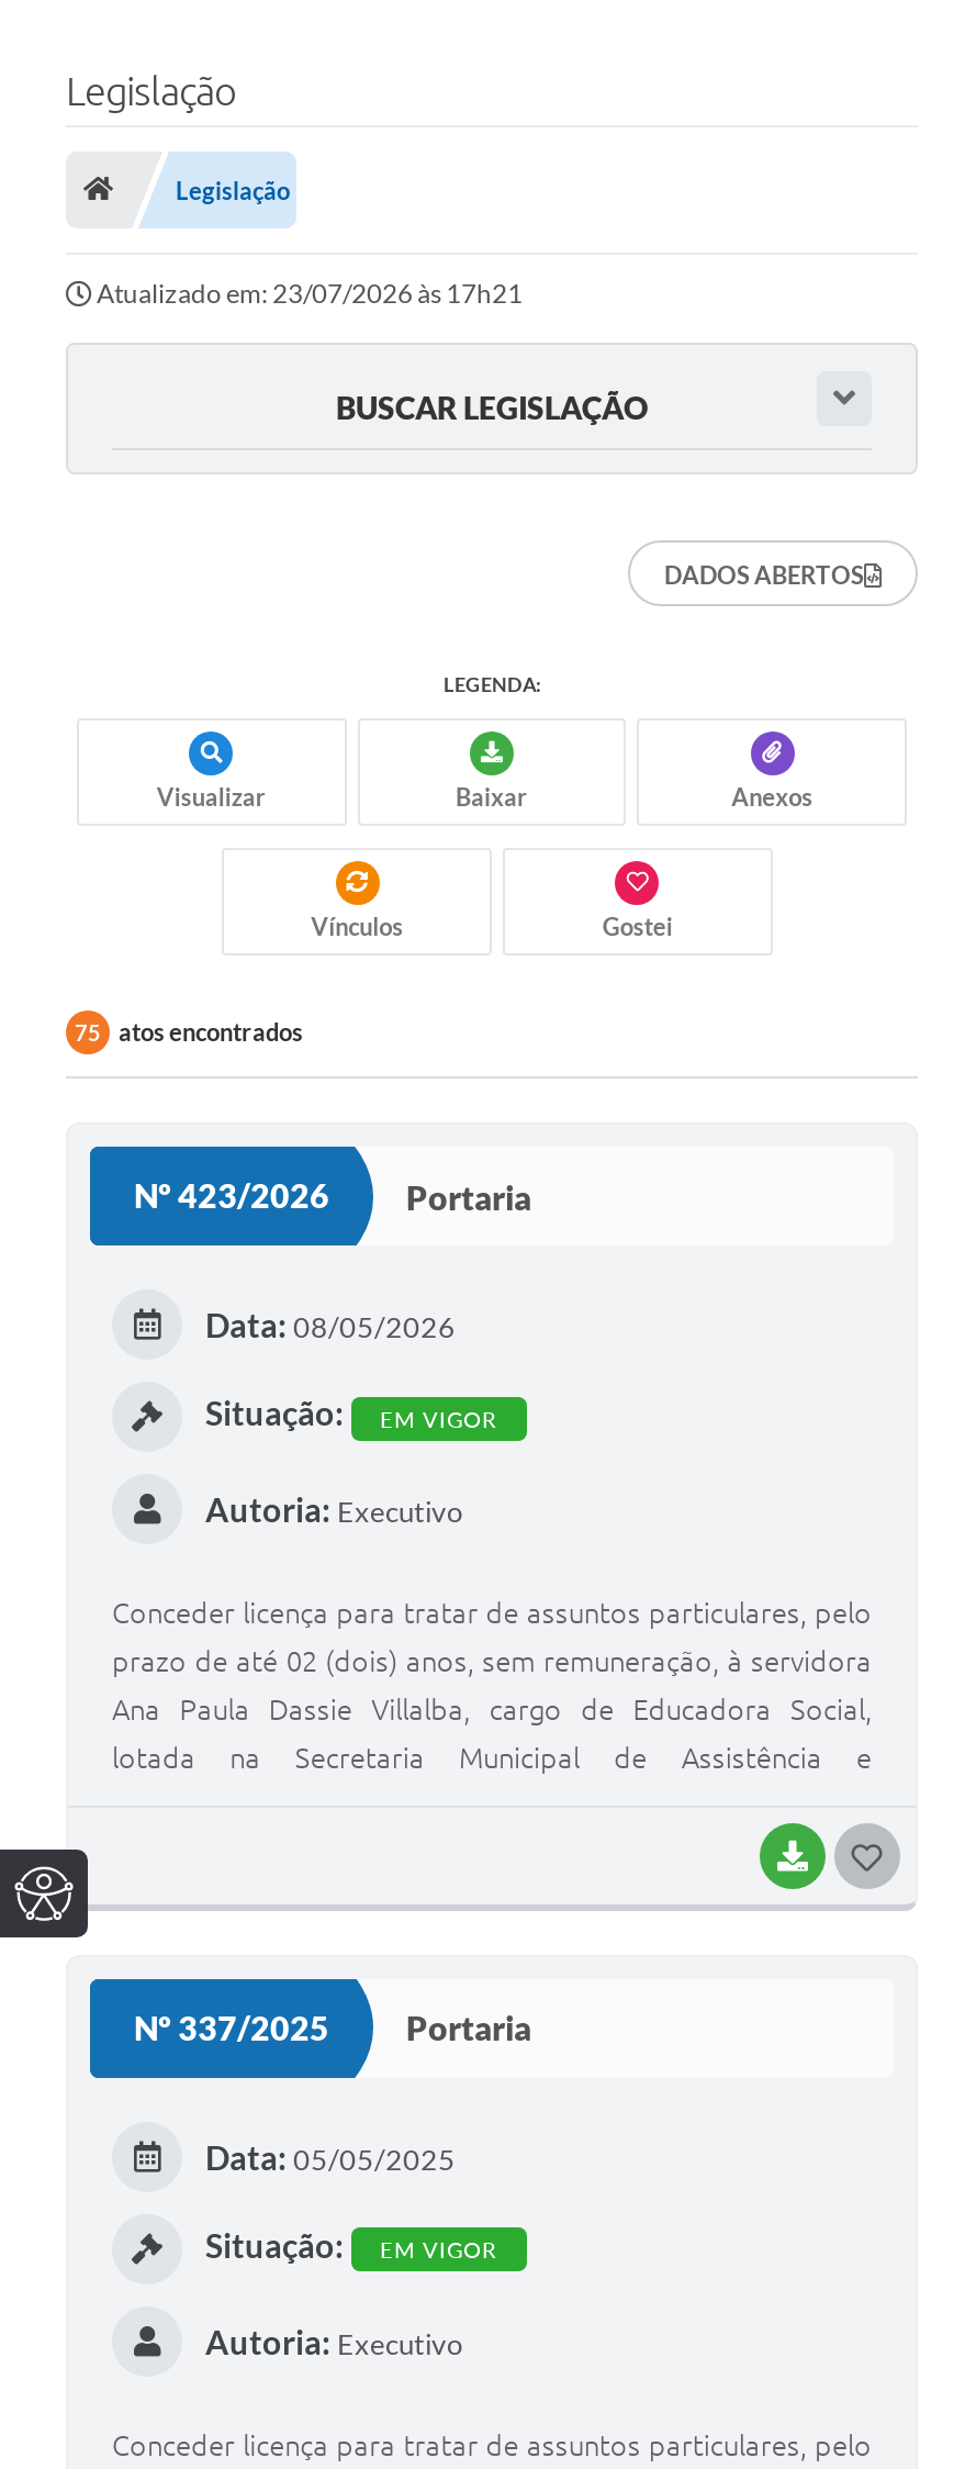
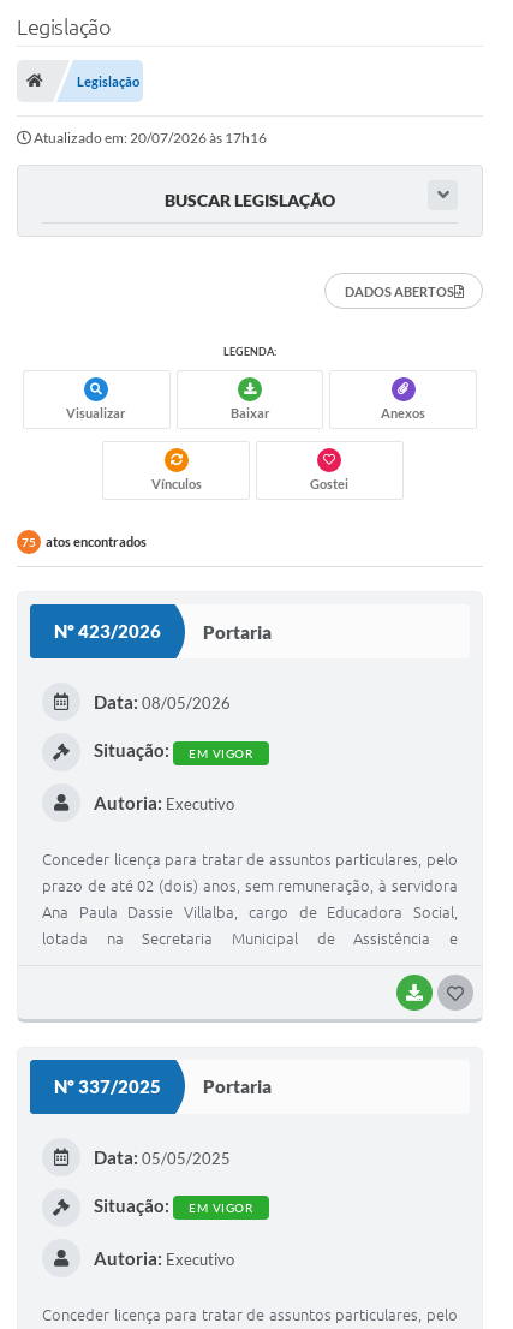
- Atualizado em: 23/07/2026 às 17h21
+ Atualizado em: 20/07/2026 às 17h16

- [image]
